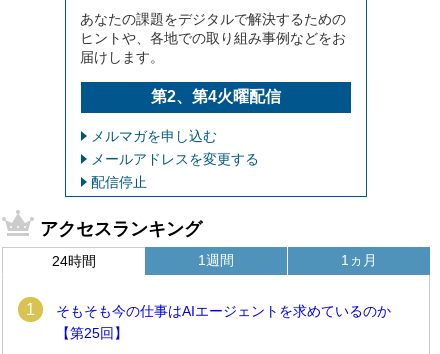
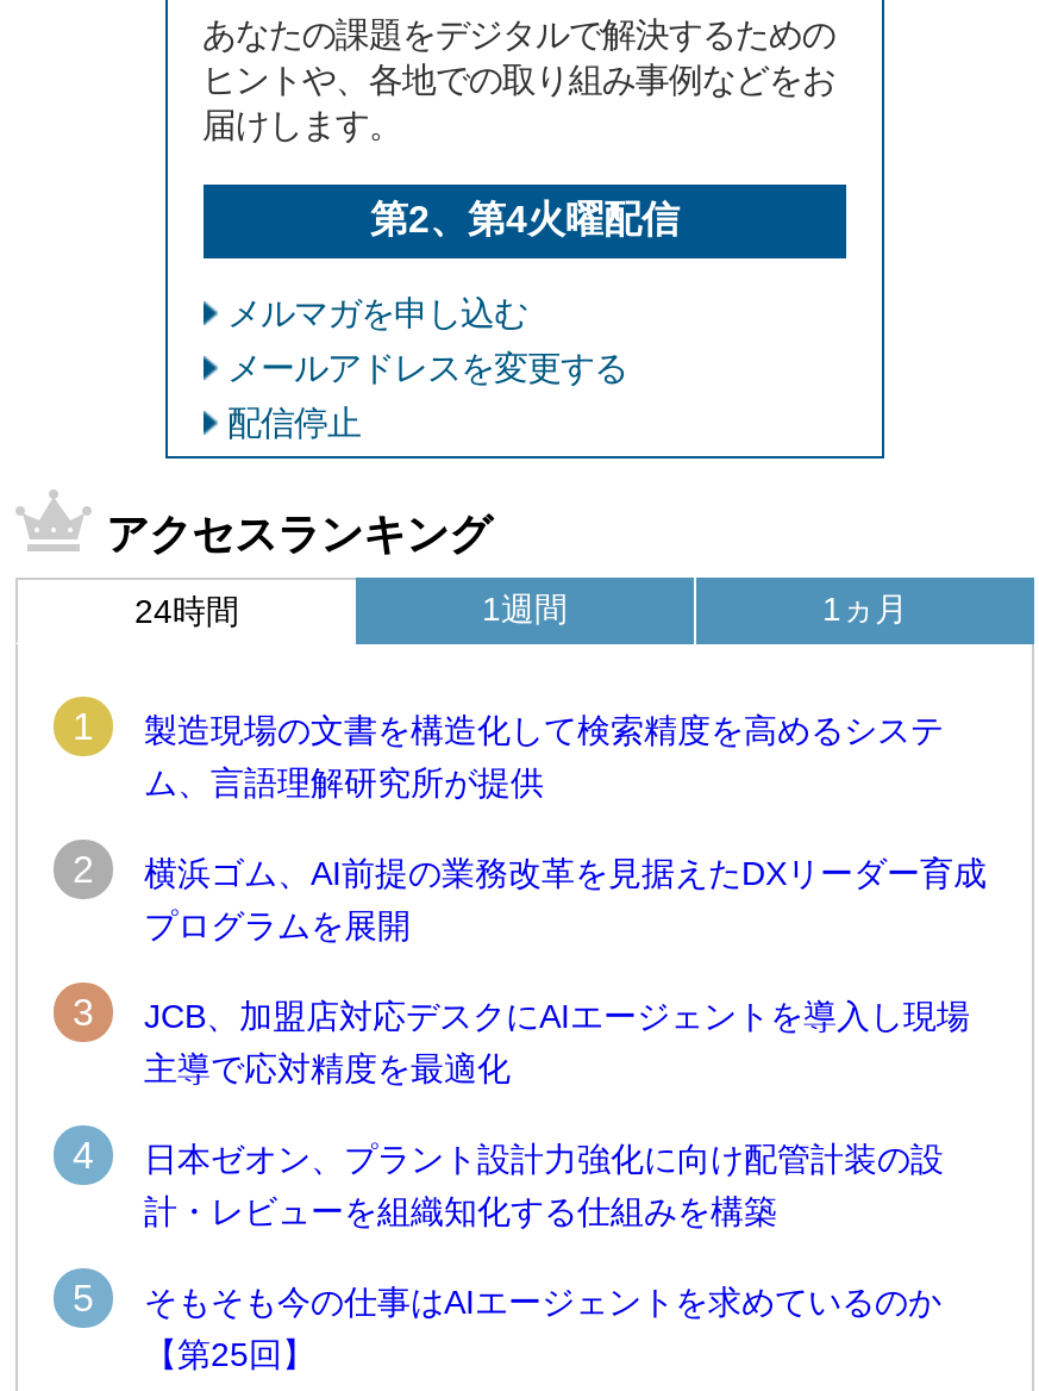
+ 製造現場の文書を構造化して検索精度を高めるシステ
+ ム、言語理解研究所が提供
+ 2
+ 横浜ゴム、AI前提の業務改革を見据えたDXリーダー育成
+ プログラムを展開
+ 3
+ JCB、加盟店対応デスクにAIエージェントを導入し現場
+ 主導で応対精度を最適化
+ 4
+ 日本ゼオン、プラント設計力強化に向け配管計装の設
+ 計・レビューを組織知化する仕組みを構築
+ 5
